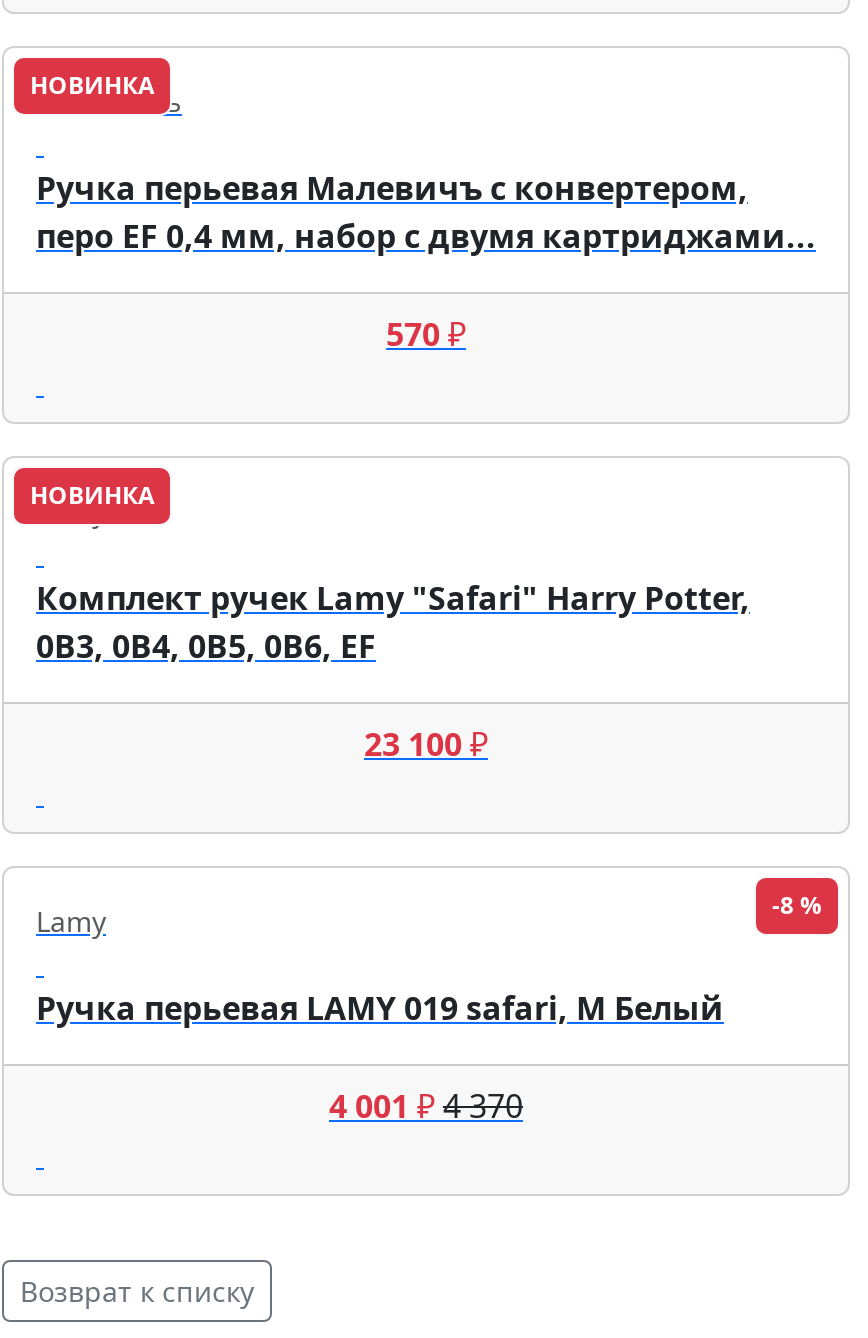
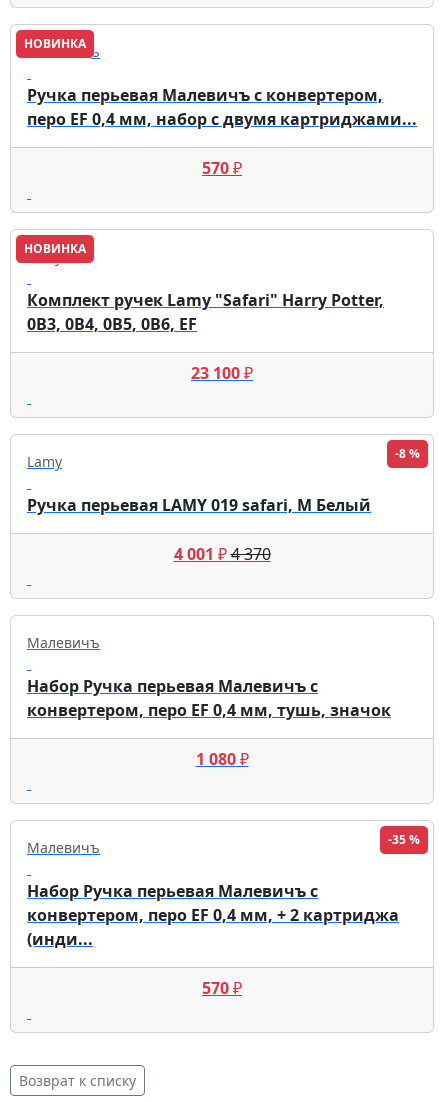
+ Малевичъ
+ Набор Ручка перьевая Малевичъ с
+ конвертером, перо EF 0,4 мм, тушь, значок
+ 1 080 ₽

+ -35 %
+ Малевичъ
+ Набор Ручка перьевая Малевичъ с
+ конвертером, перо EF 0,4 мм, + 2 картриджа
+ (инди...
+ 570 ₽
